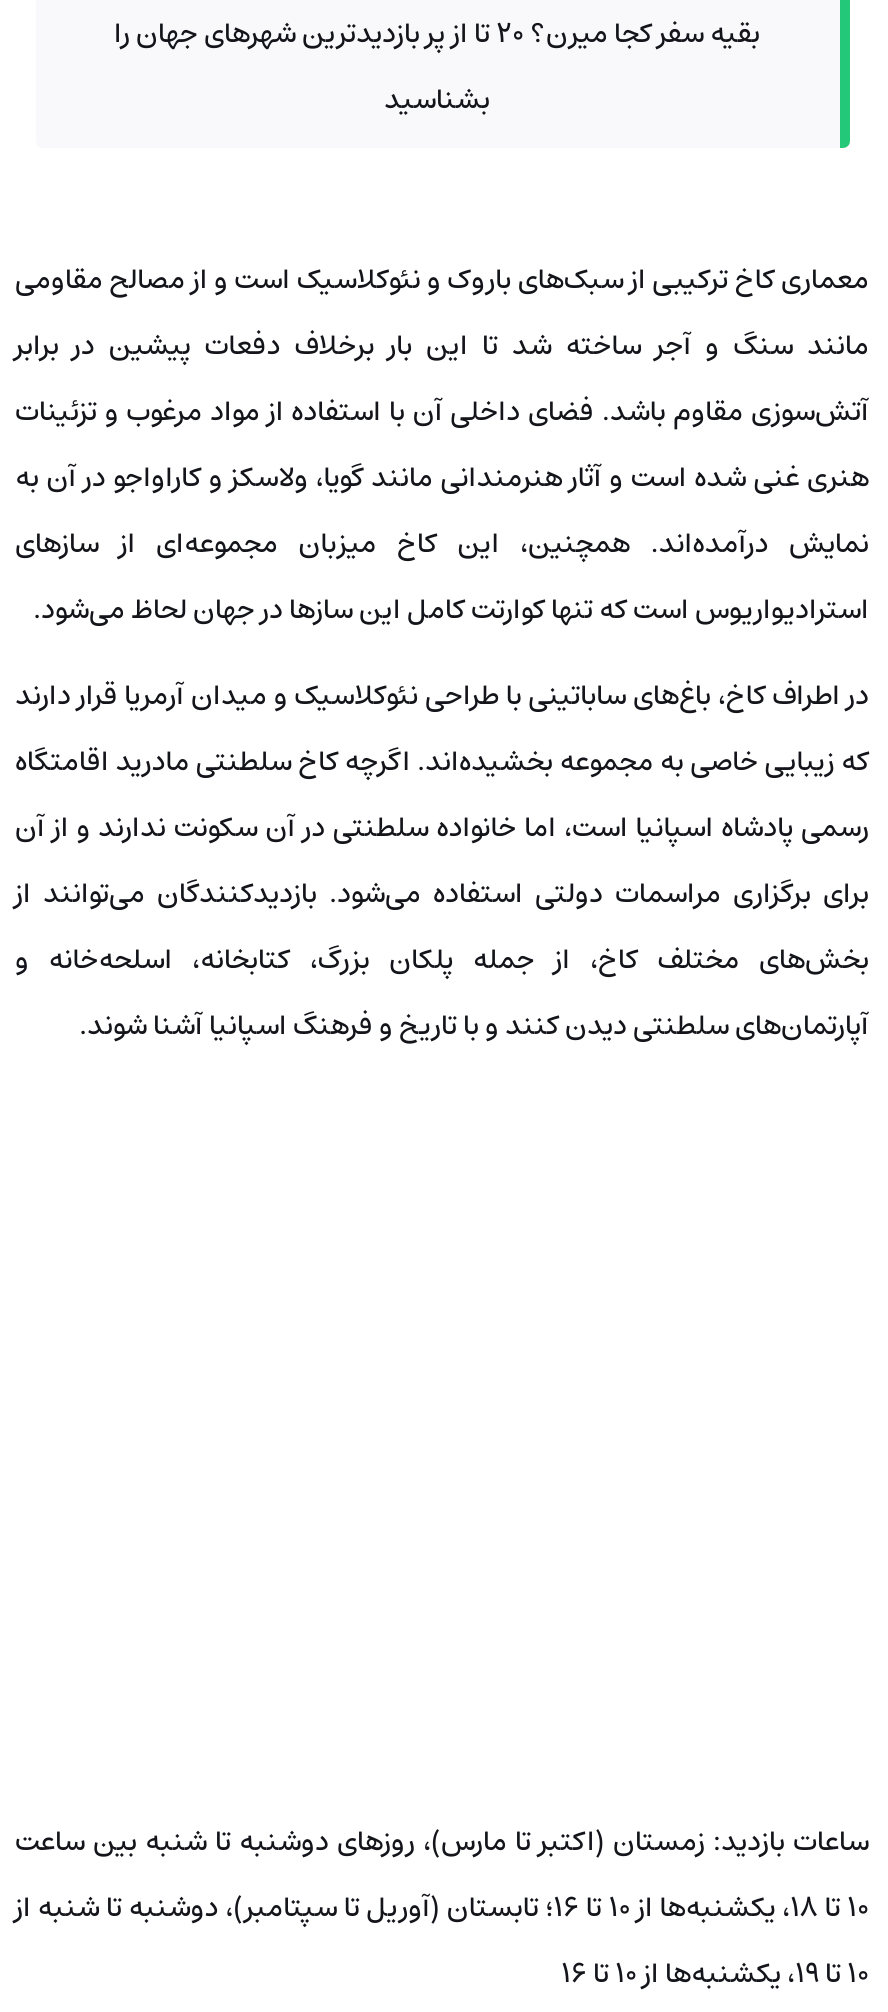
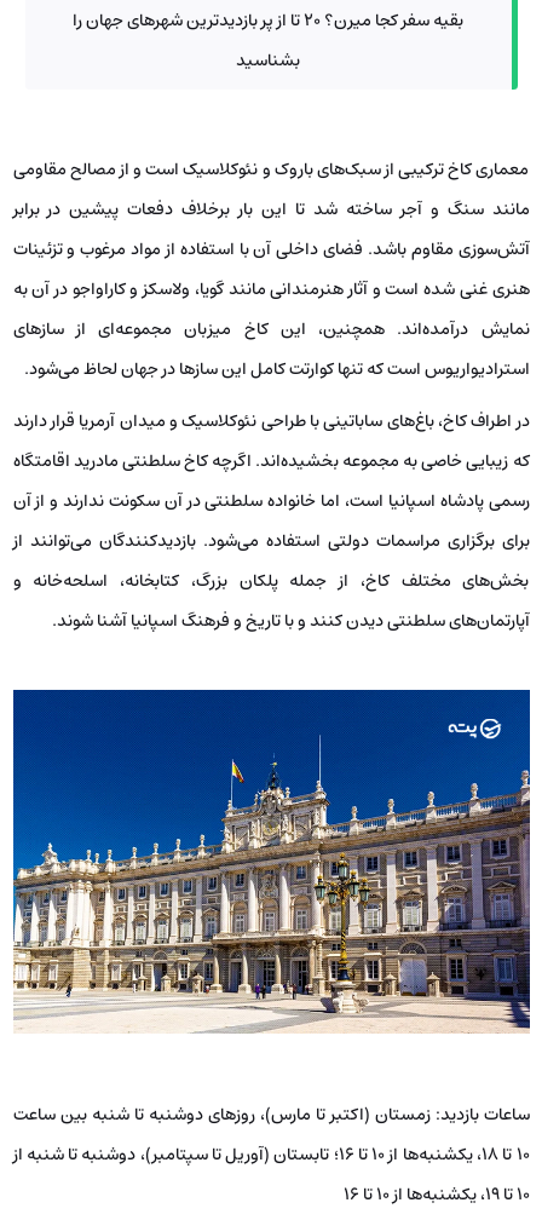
+ [image]
